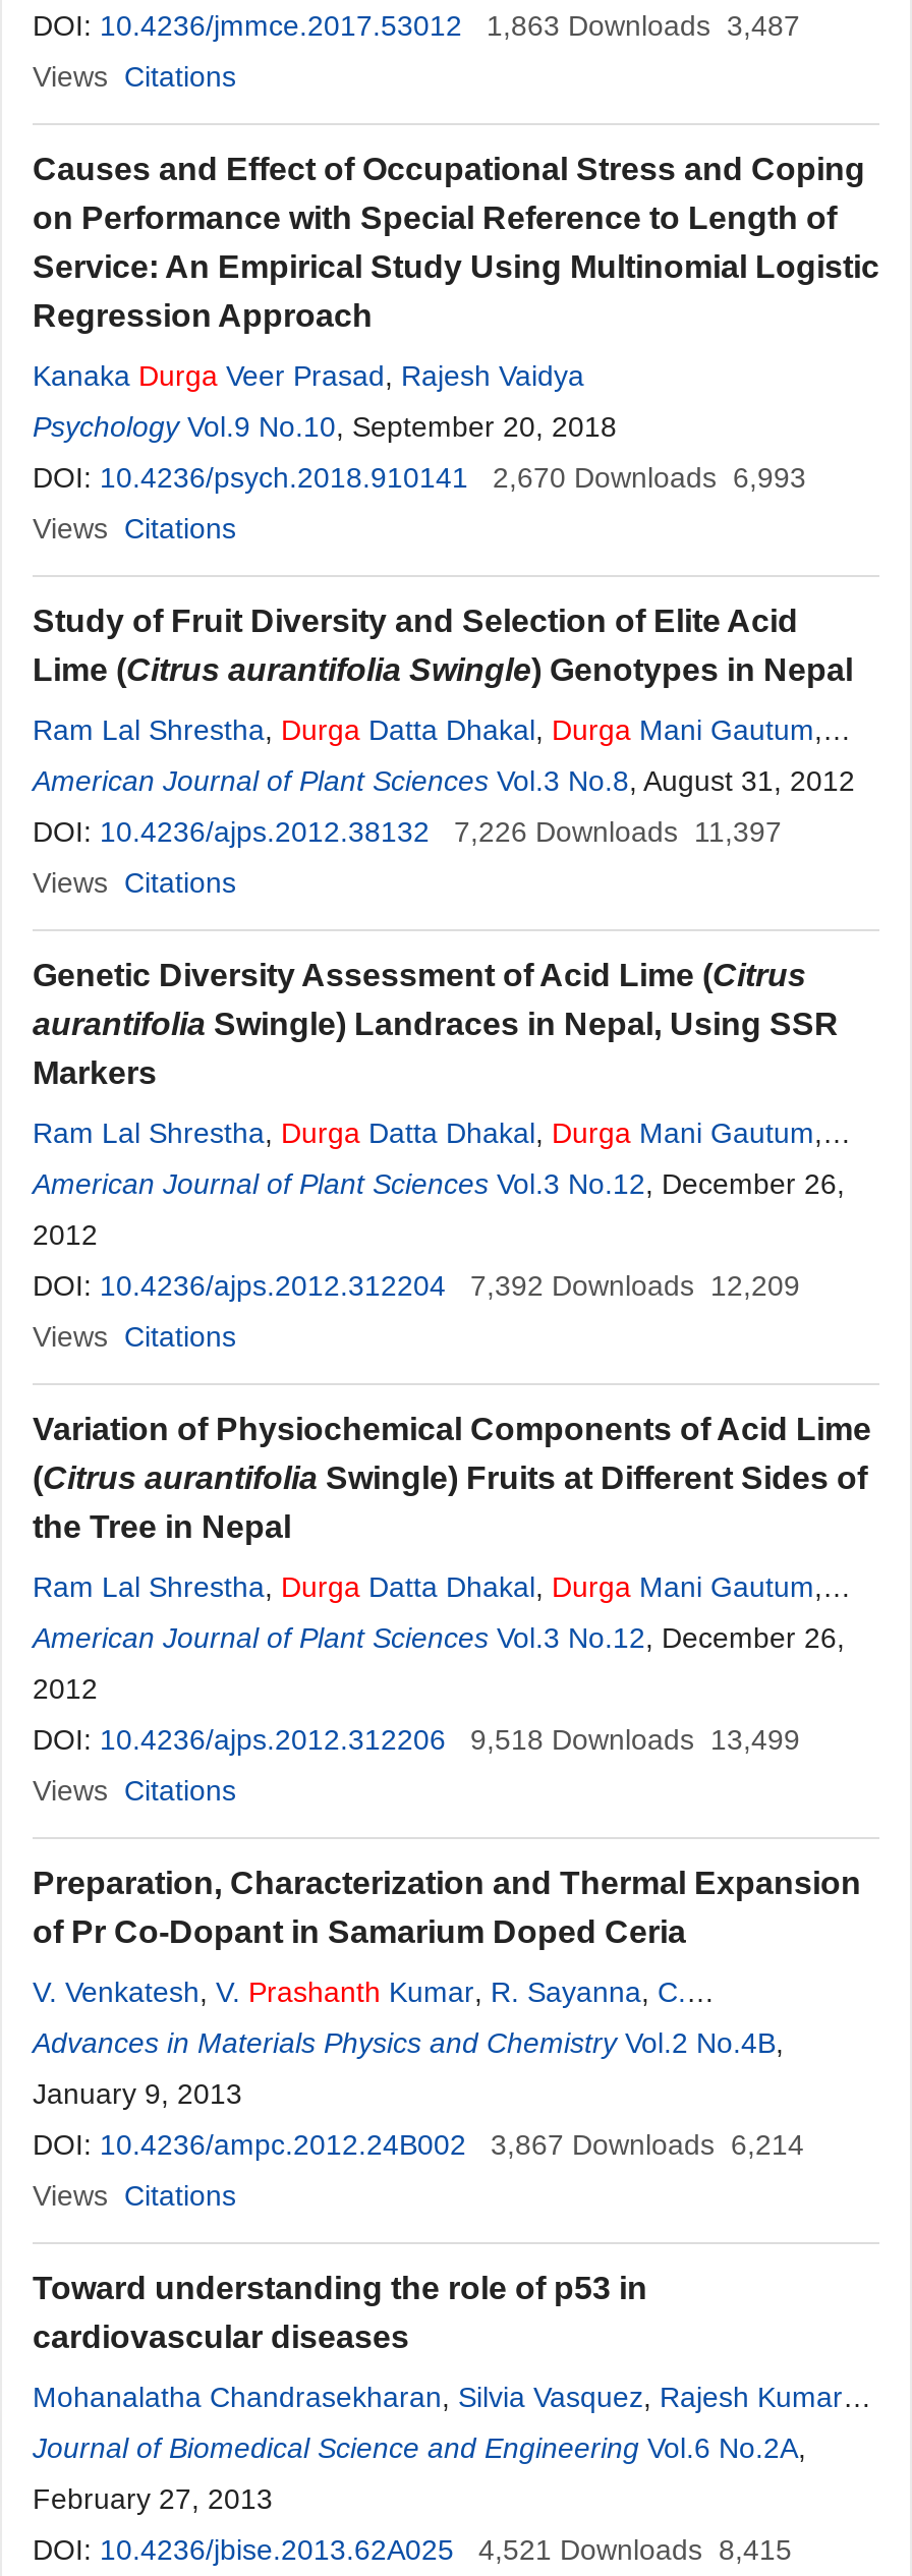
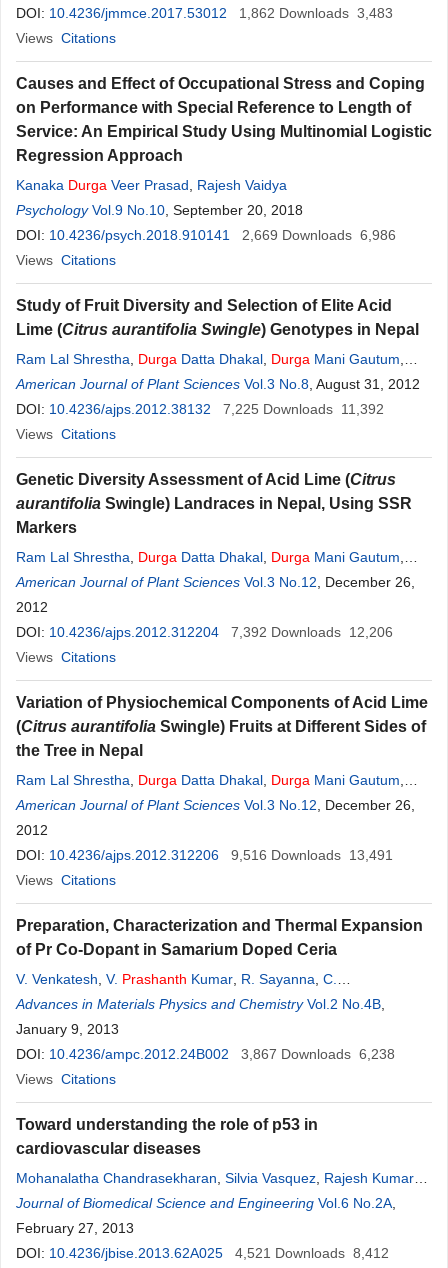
- DOI: 10.4236/jmmce.2017.53012 1,863 Downloads 3,487
+ DOI: 10.4236/jmmce.2017.53012 1,862 Downloads 3,483

- DOI: 10.4236/psych.2018.910141 2,670 Downloads 6,993
+ DOI: 10.4236/psych.2018.910141 2,669 Downloads 6,986

- DOI: 10.4236/ajps.2012.38132 7,226 Downloads 11,397
+ DOI: 10.4236/ajps.2012.38132 7,225 Downloads 11,392

- DOI: 10.4236/ajps.2012.312204 7,392 Downloads 12,209
+ DOI: 10.4236/ajps.2012.312204 7,392 Downloads 12,206

- DOI: 10.4236/ajps.2012.312206 9,518 Downloads 13,499
+ DOI: 10.4236/ajps.2012.312206 9,516 Downloads 13,491

- DOI: 10.4236/ampc.2012.24B002 3,867 Downloads 6,214
+ DOI: 10.4236/ampc.2012.24B002 3,867 Downloads 6,238

- DOI: 10.4236/jbise.2013.62A025 4,521 Downloads 8,415
+ DOI: 10.4236/jbise.2013.62A025 4,521 Downloads 8,412
